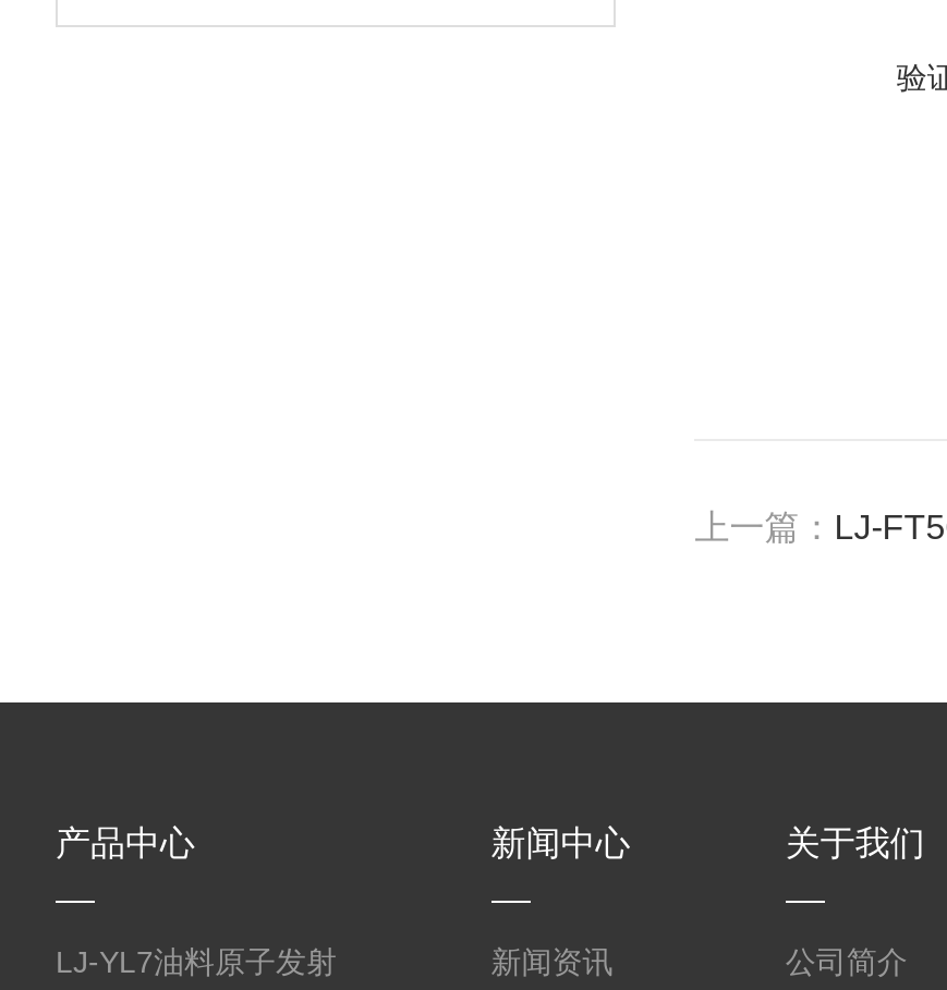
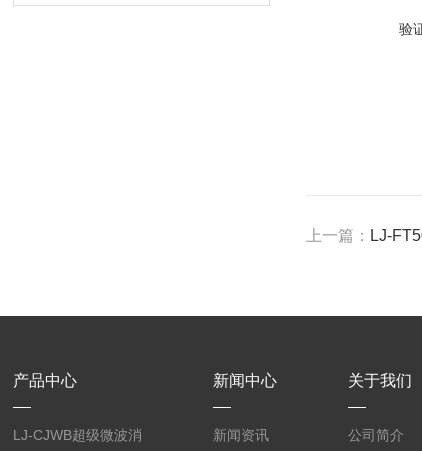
- LJ-YL7油料原子发射
+ LJ-CJWB超级微波消
